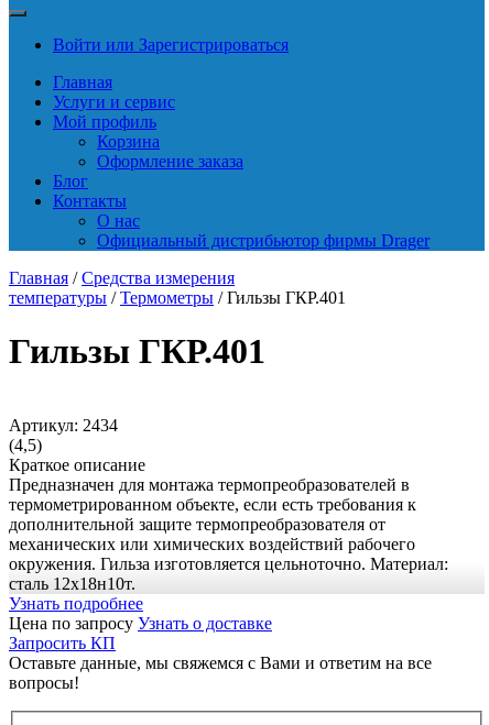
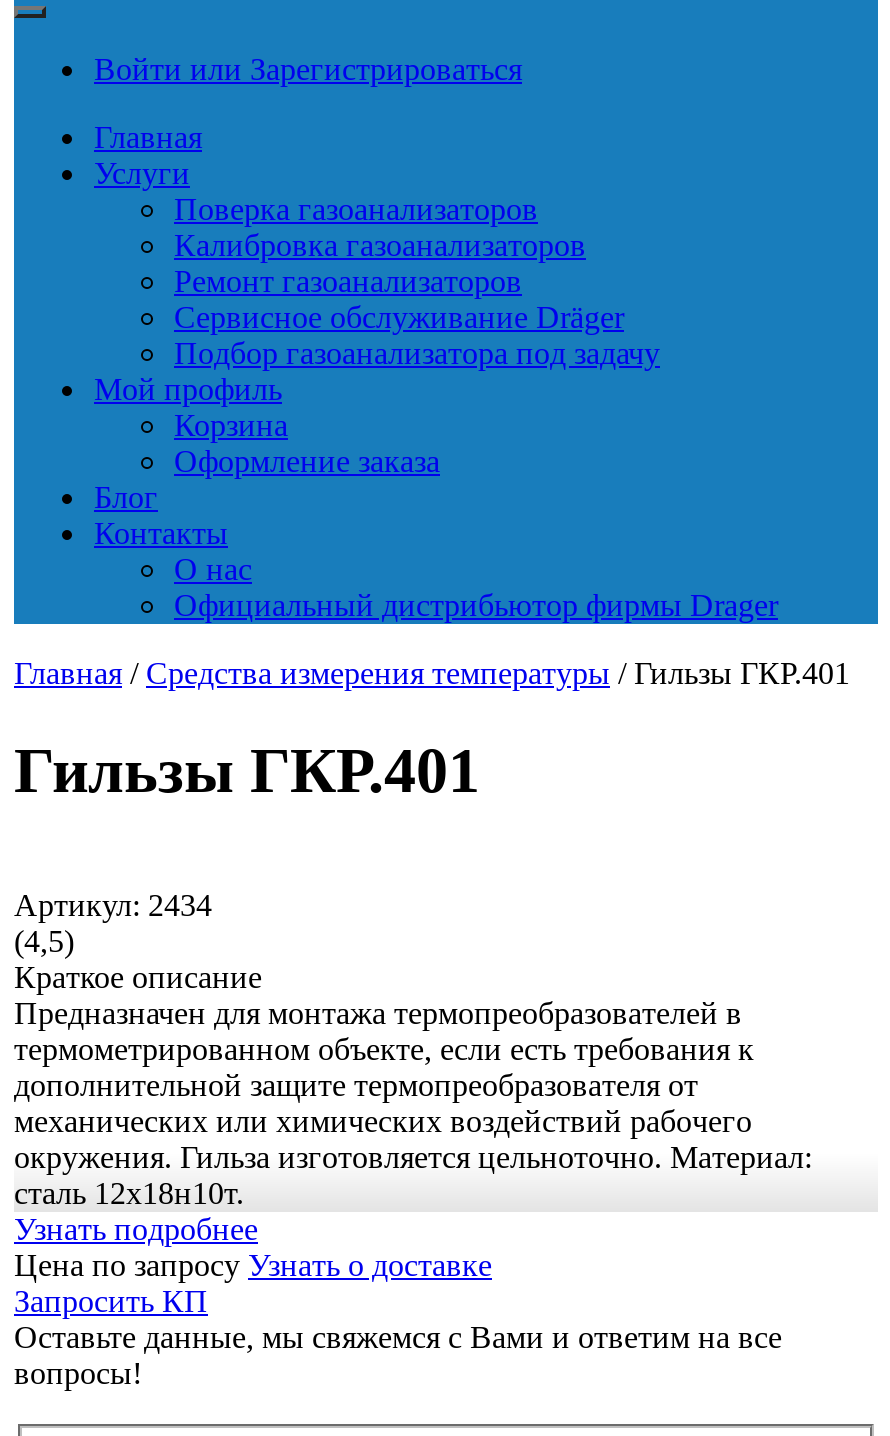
- Услуги и сервис
+ Услуги
+ Поверка газоанализаторов
+ Калибровка газоанализаторов
+ Ремонт газоанализаторов
+ Сервисное обслуживание Dräger
+ Подбор газоанализатора под задачу

moved down: Мой профиль | Корзина | Оформление заказа | Блог | Контакты | О нас | Официальный дистрибьютор фирмы Drager

- Главная / Средства измерения
- температуры / Термометры / Гильзы ГКР.401
+ Главная / Средства измерения температуры / Гильзы ГКР.401
